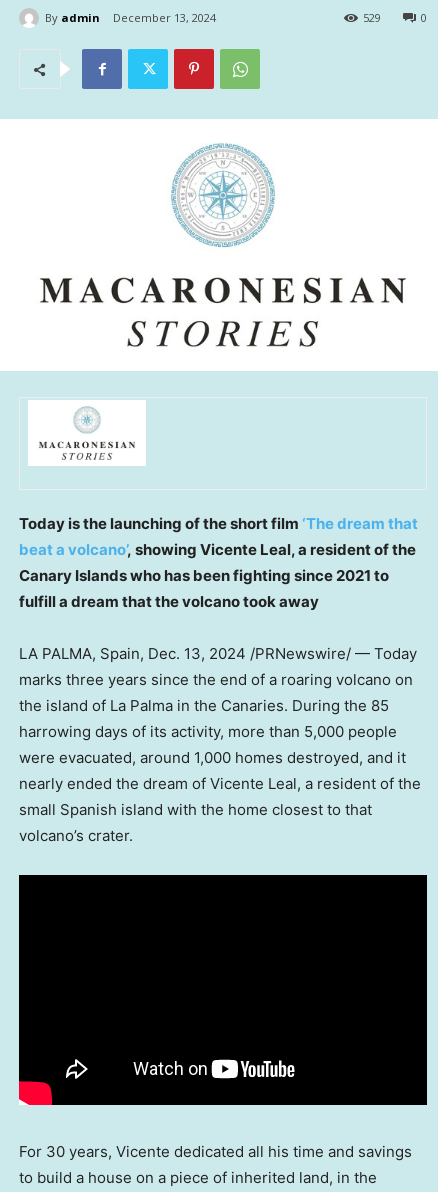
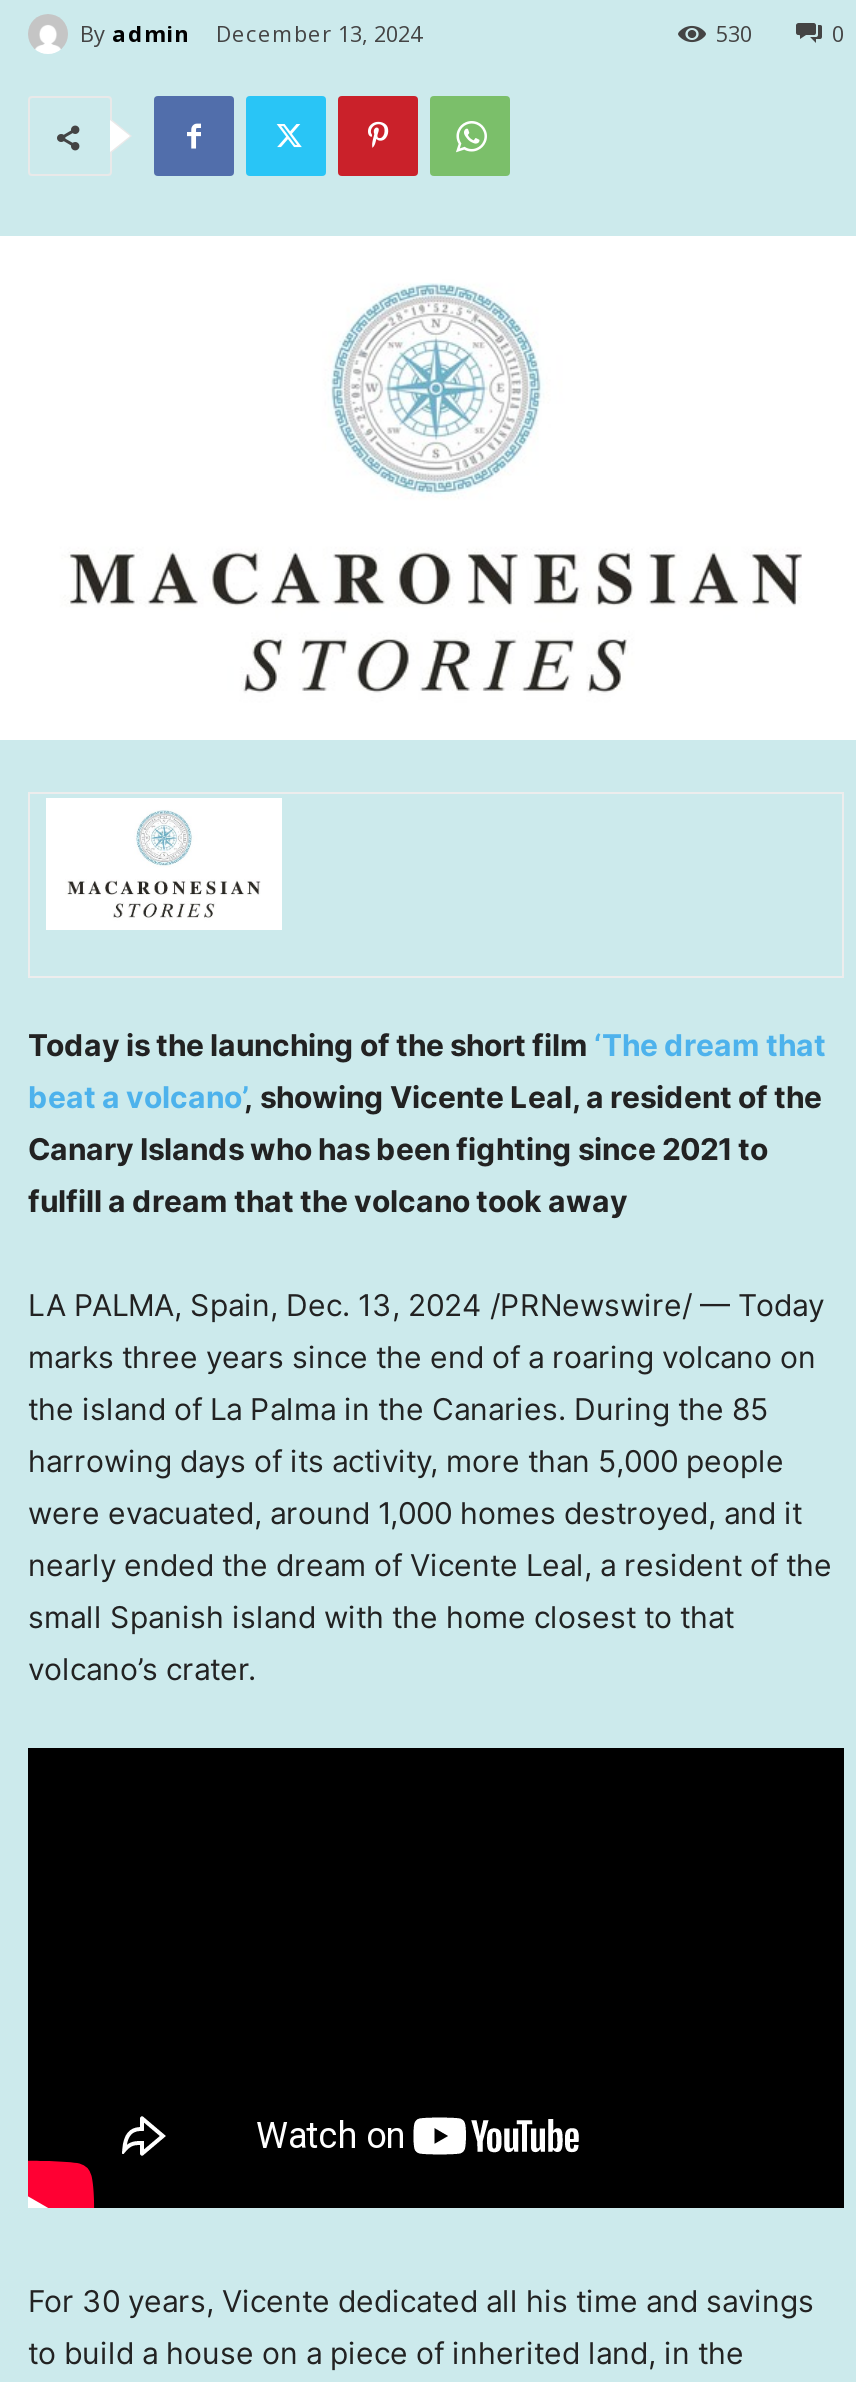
- 529
+ 530
